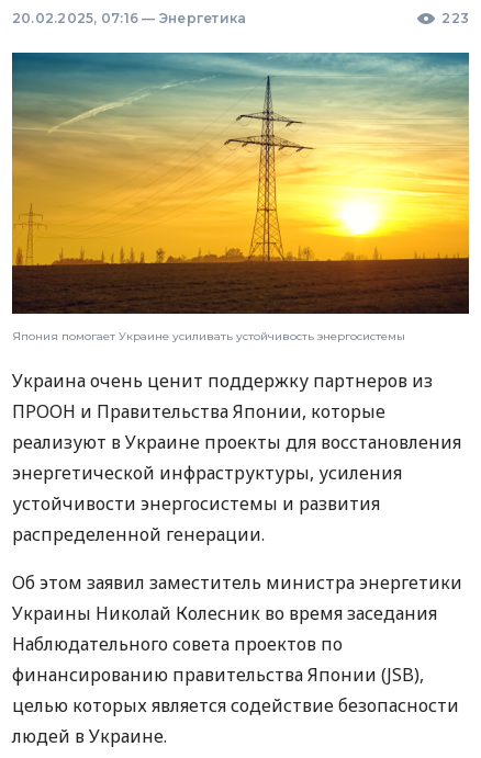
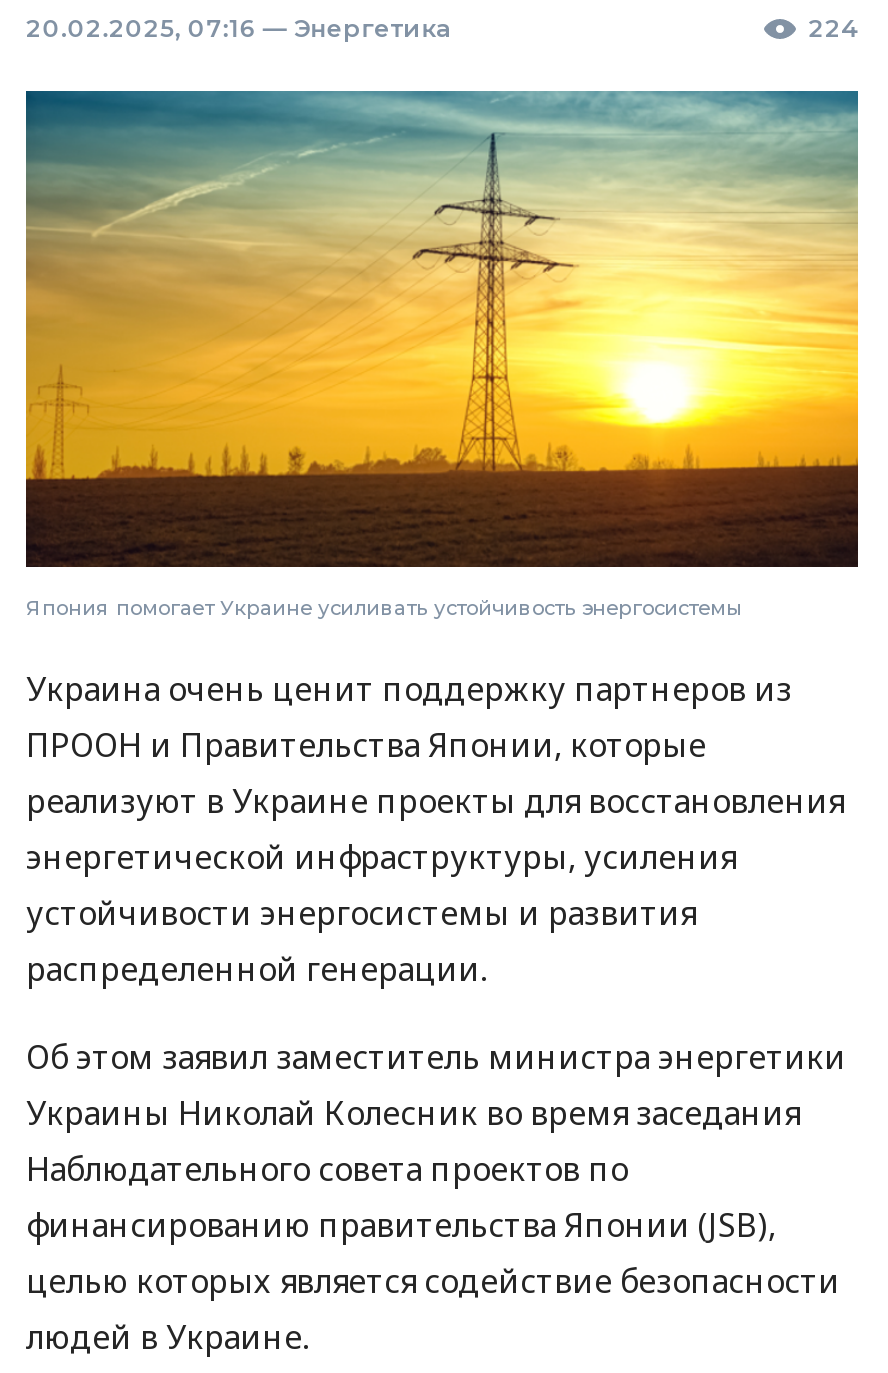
- 223
+ 224
